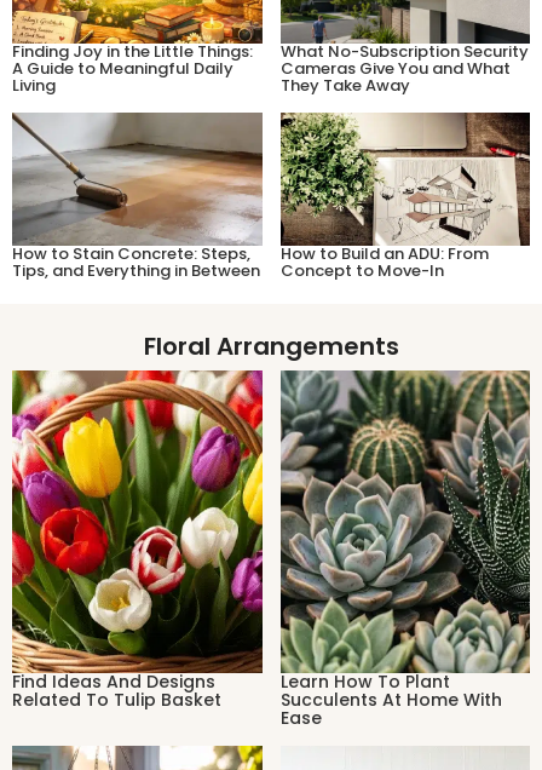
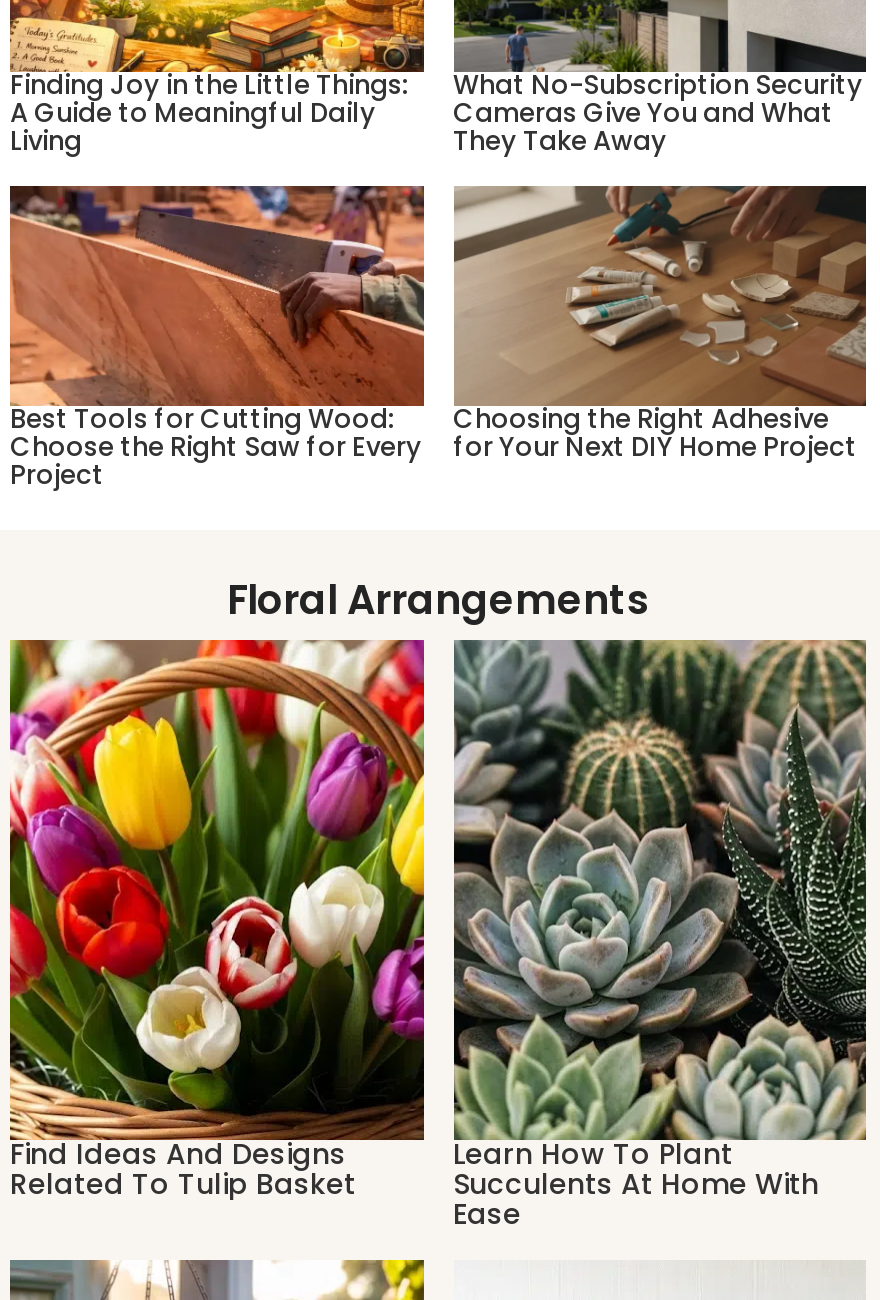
- [image]
- How to Stain Concrete: Steps,
- Tips, and Everything in Between
+ [image]
+ Best Tools for Cutting Wood:
+ Choose the Right Saw for Every
+ Project

- [image]
- How to Build an ADU: From
- Concept to Move-In
+ [image]
+ Choosing the Right Adhesive
+ for Your Next DIY Home Project
